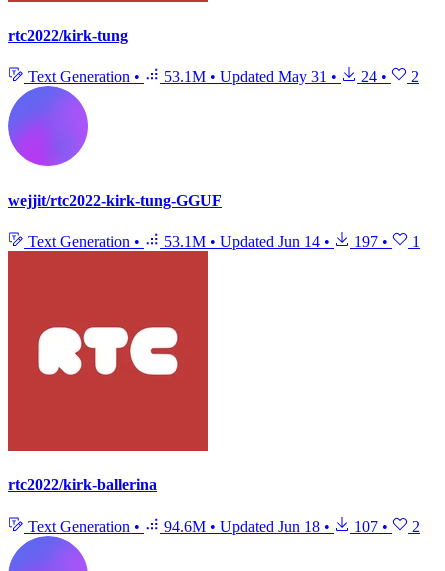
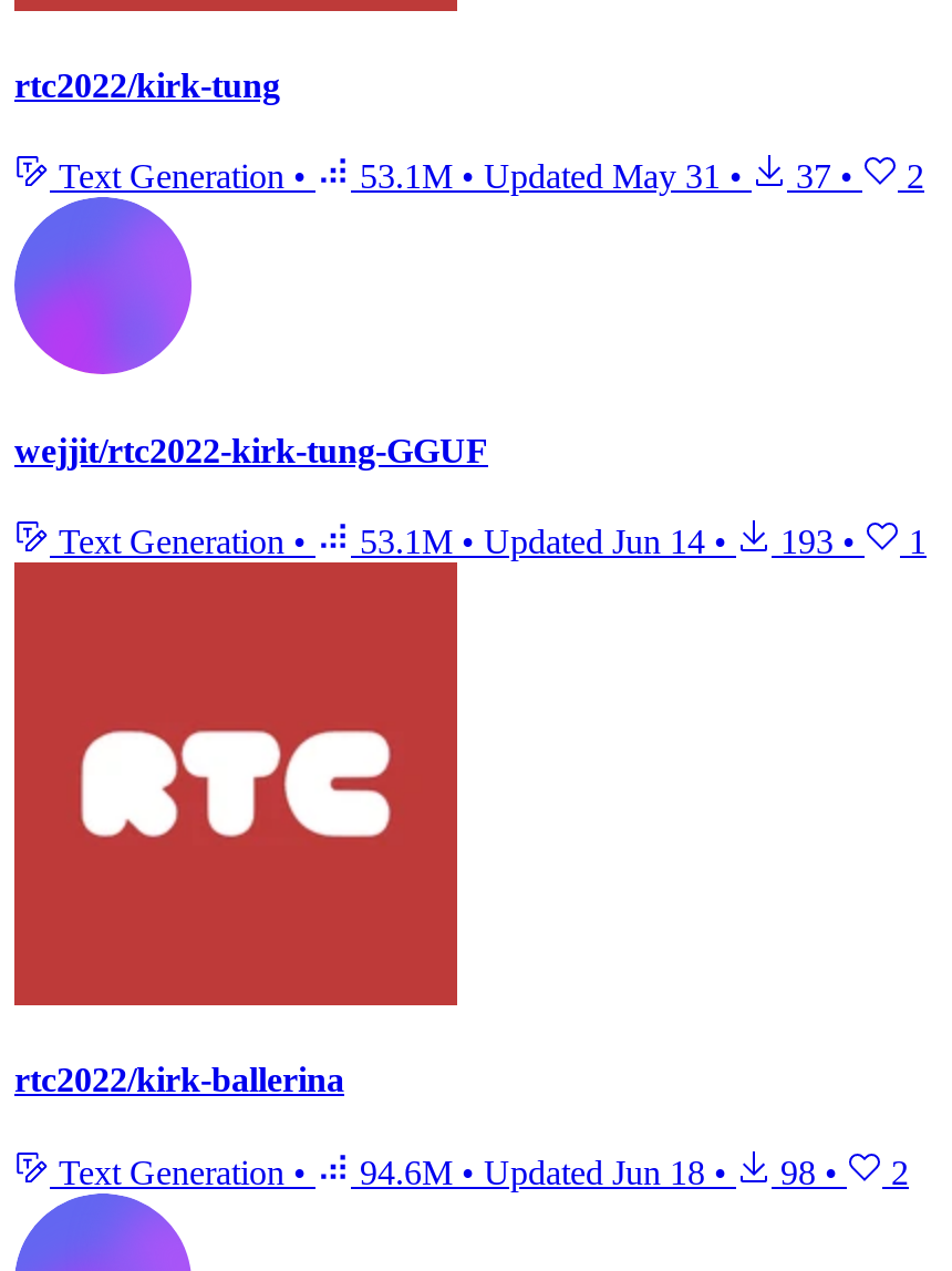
- Text Generation • 53.1M • Updated May 31 • 24 • 2
+ Text Generation • 53.1M • Updated May 31 • 37 • 2

- Text Generation • 53.1M • Updated Jun 14 • 197 • 1
+ Text Generation • 53.1M • Updated Jun 14 • 193 • 1

- Text Generation • 94.6M • Updated Jun 18 • 107 • 2
+ Text Generation • 94.6M • Updated Jun 18 • 98 • 2
